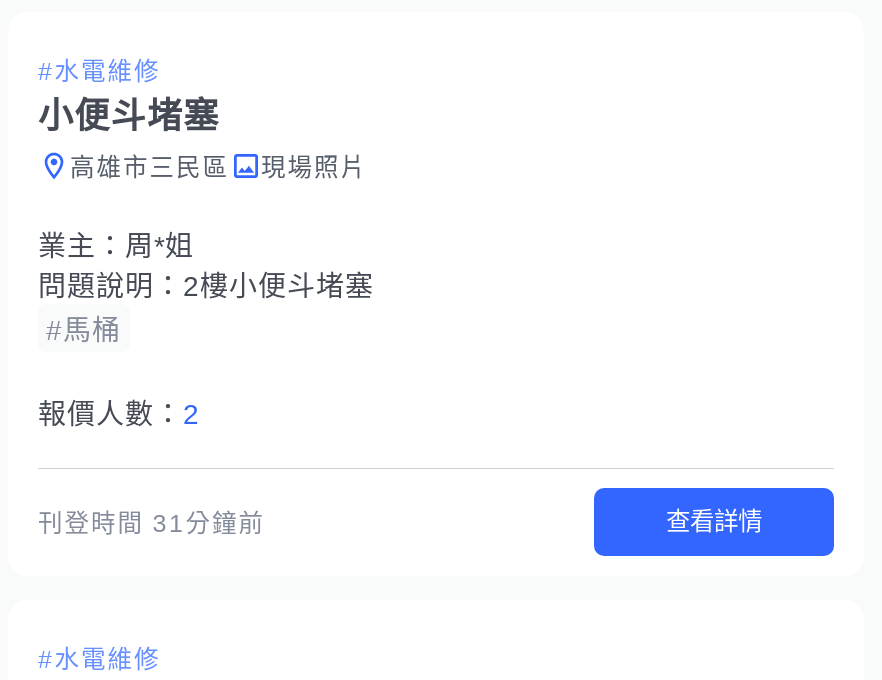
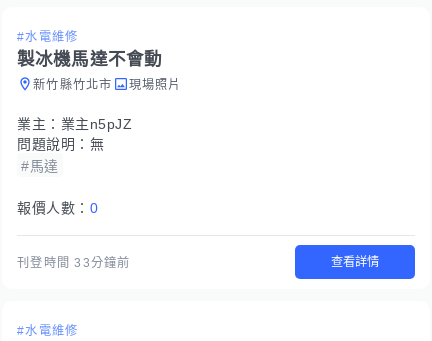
- 小便斗堵塞
- 高雄市三民區
+ 製冰機馬達不會動
+ 新竹縣竹北市

- 業主：周*姐
- 問題說明：2樓小便斗堵塞
- #馬桶
+ 業主：業主n5pJZ
+ 問題說明：無
+ #馬達

- 報價人數：2
+ 報價人數：0

- 刊登時間31分鐘前
+ 刊登時間33分鐘前
